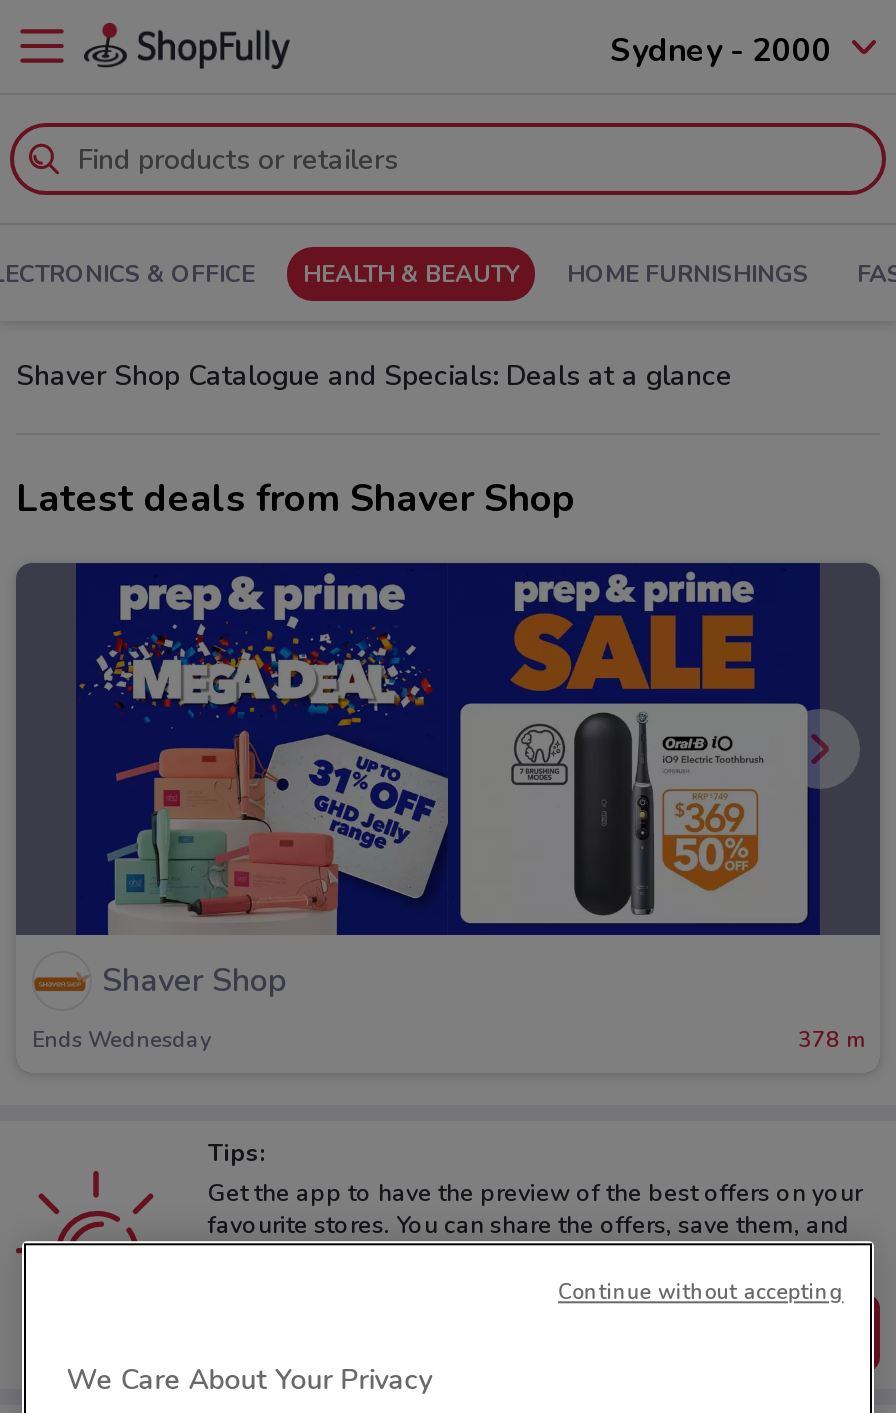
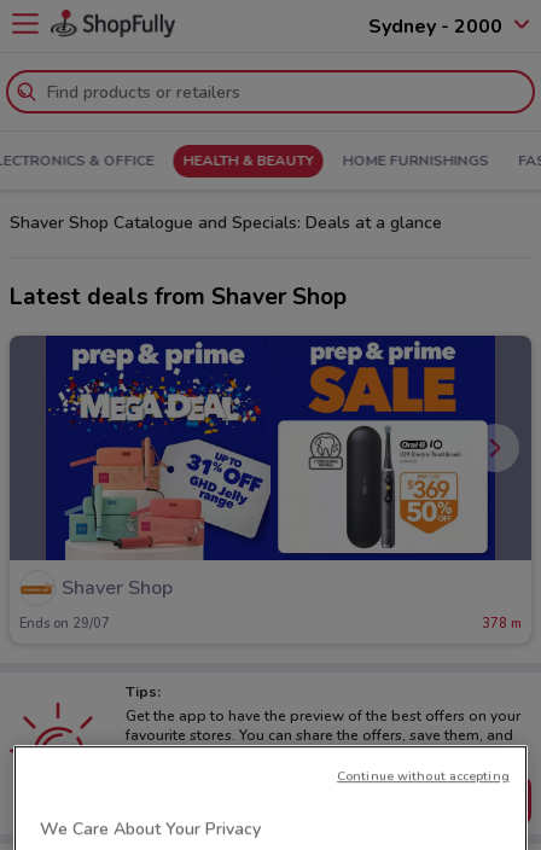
- Ends Wednesday
+ Ends on 29/07
